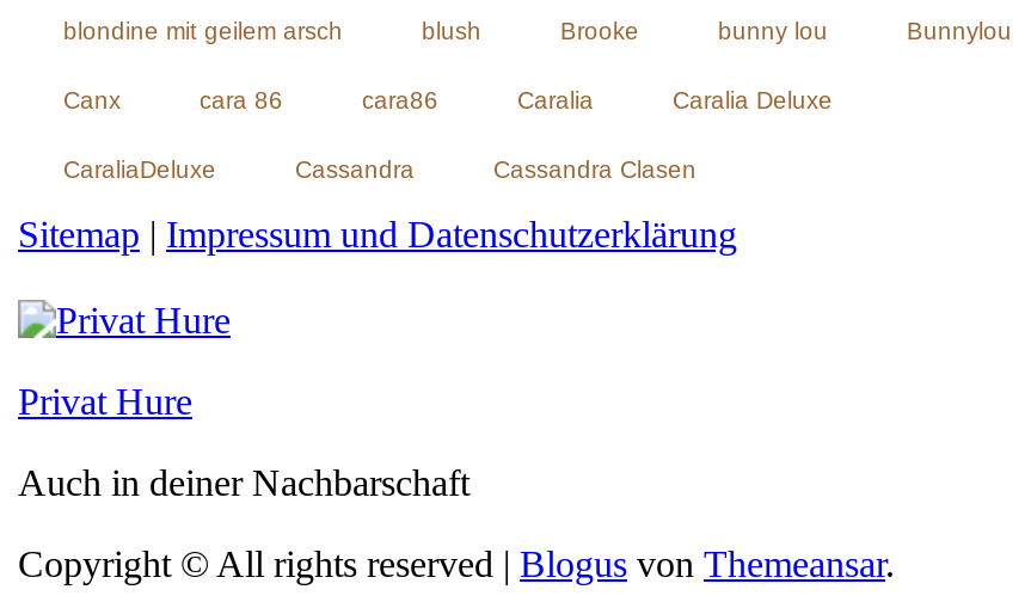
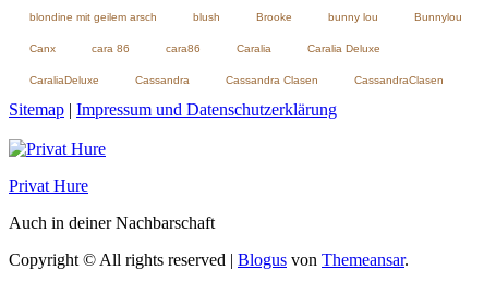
+ CassandraClasen
